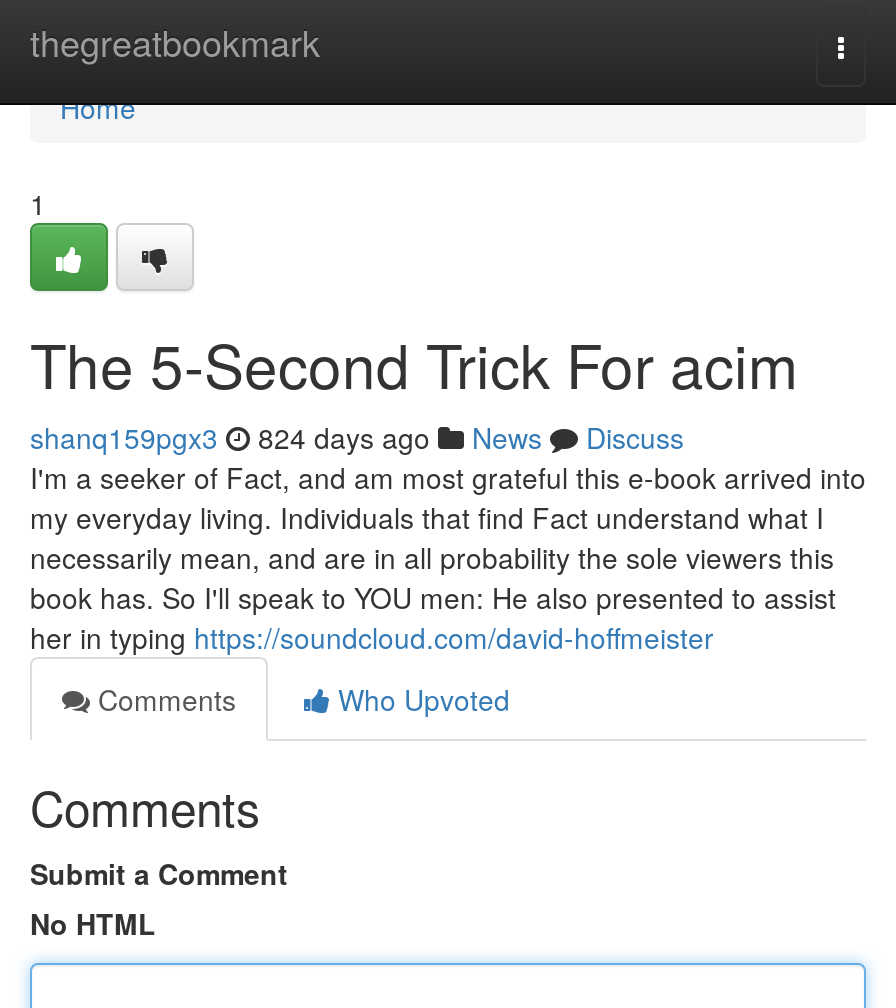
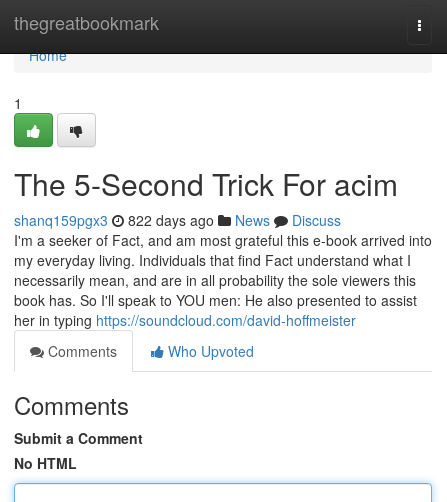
- shanq159pgx3 824 days ago News Discuss
+ shanq159pgx3 822 days ago News Discuss
